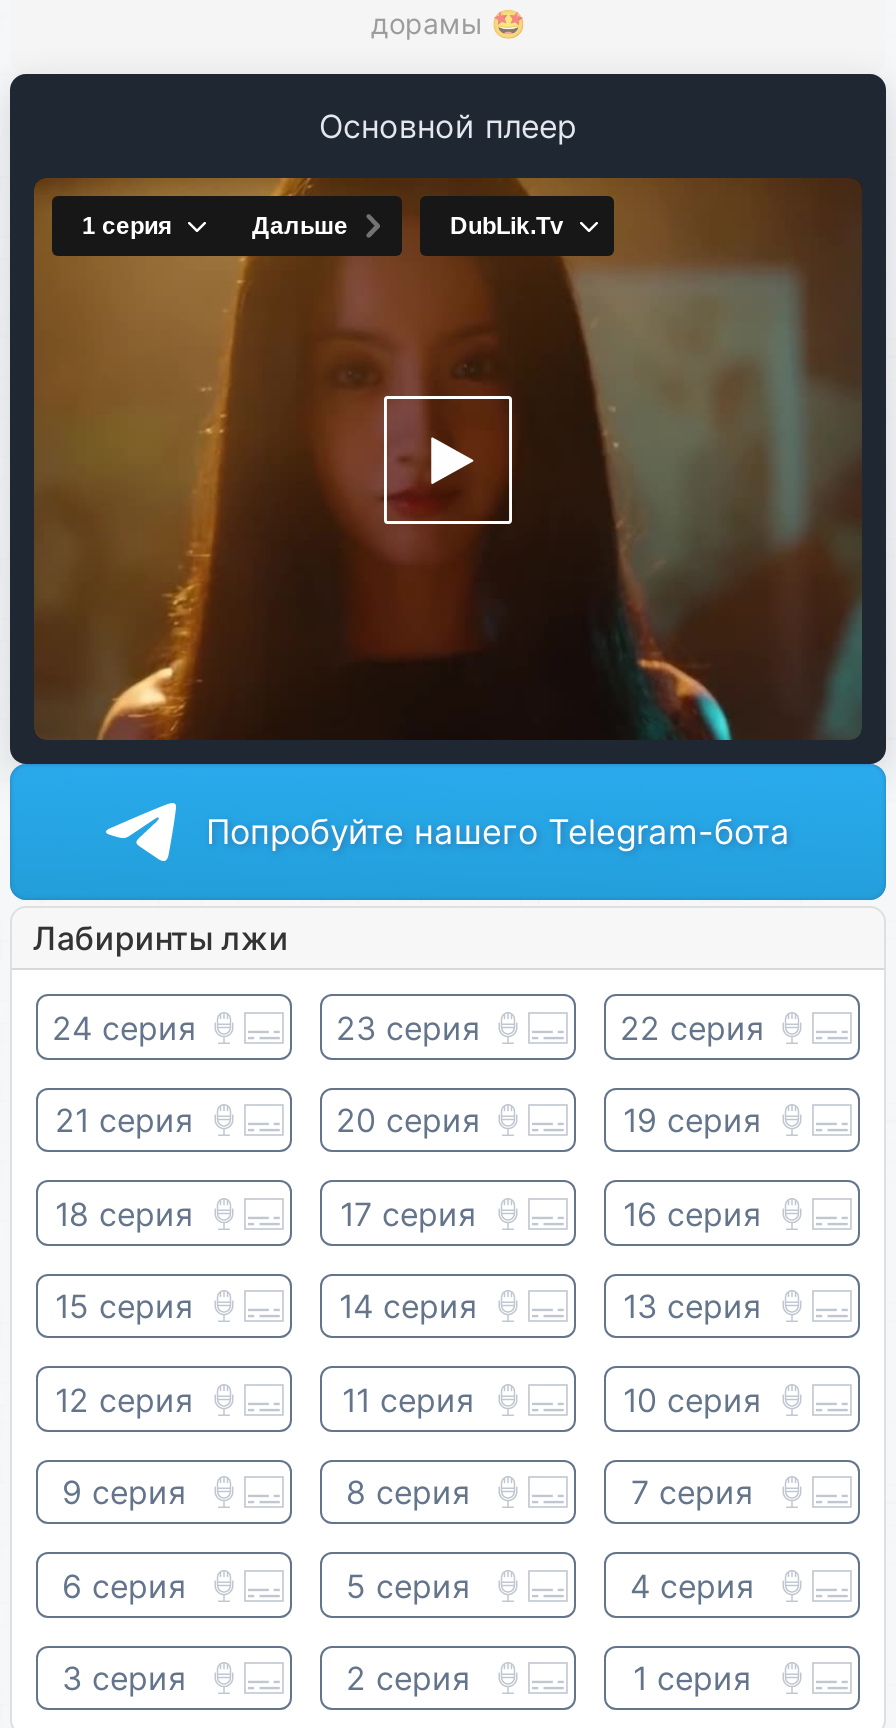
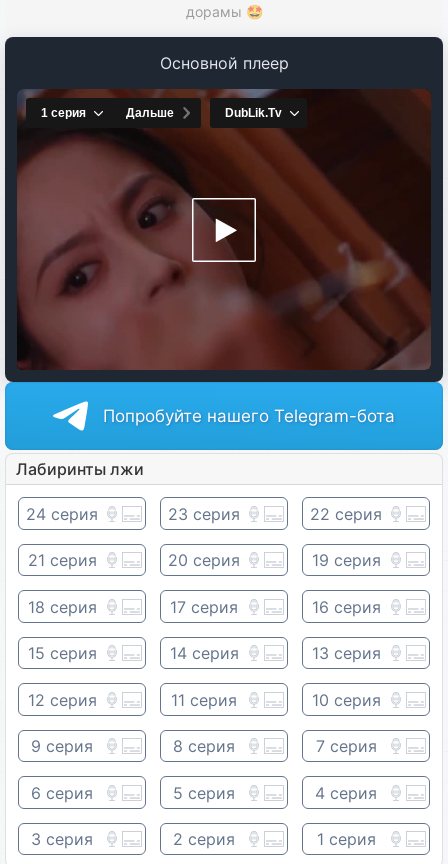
- [image]
+ [image]
